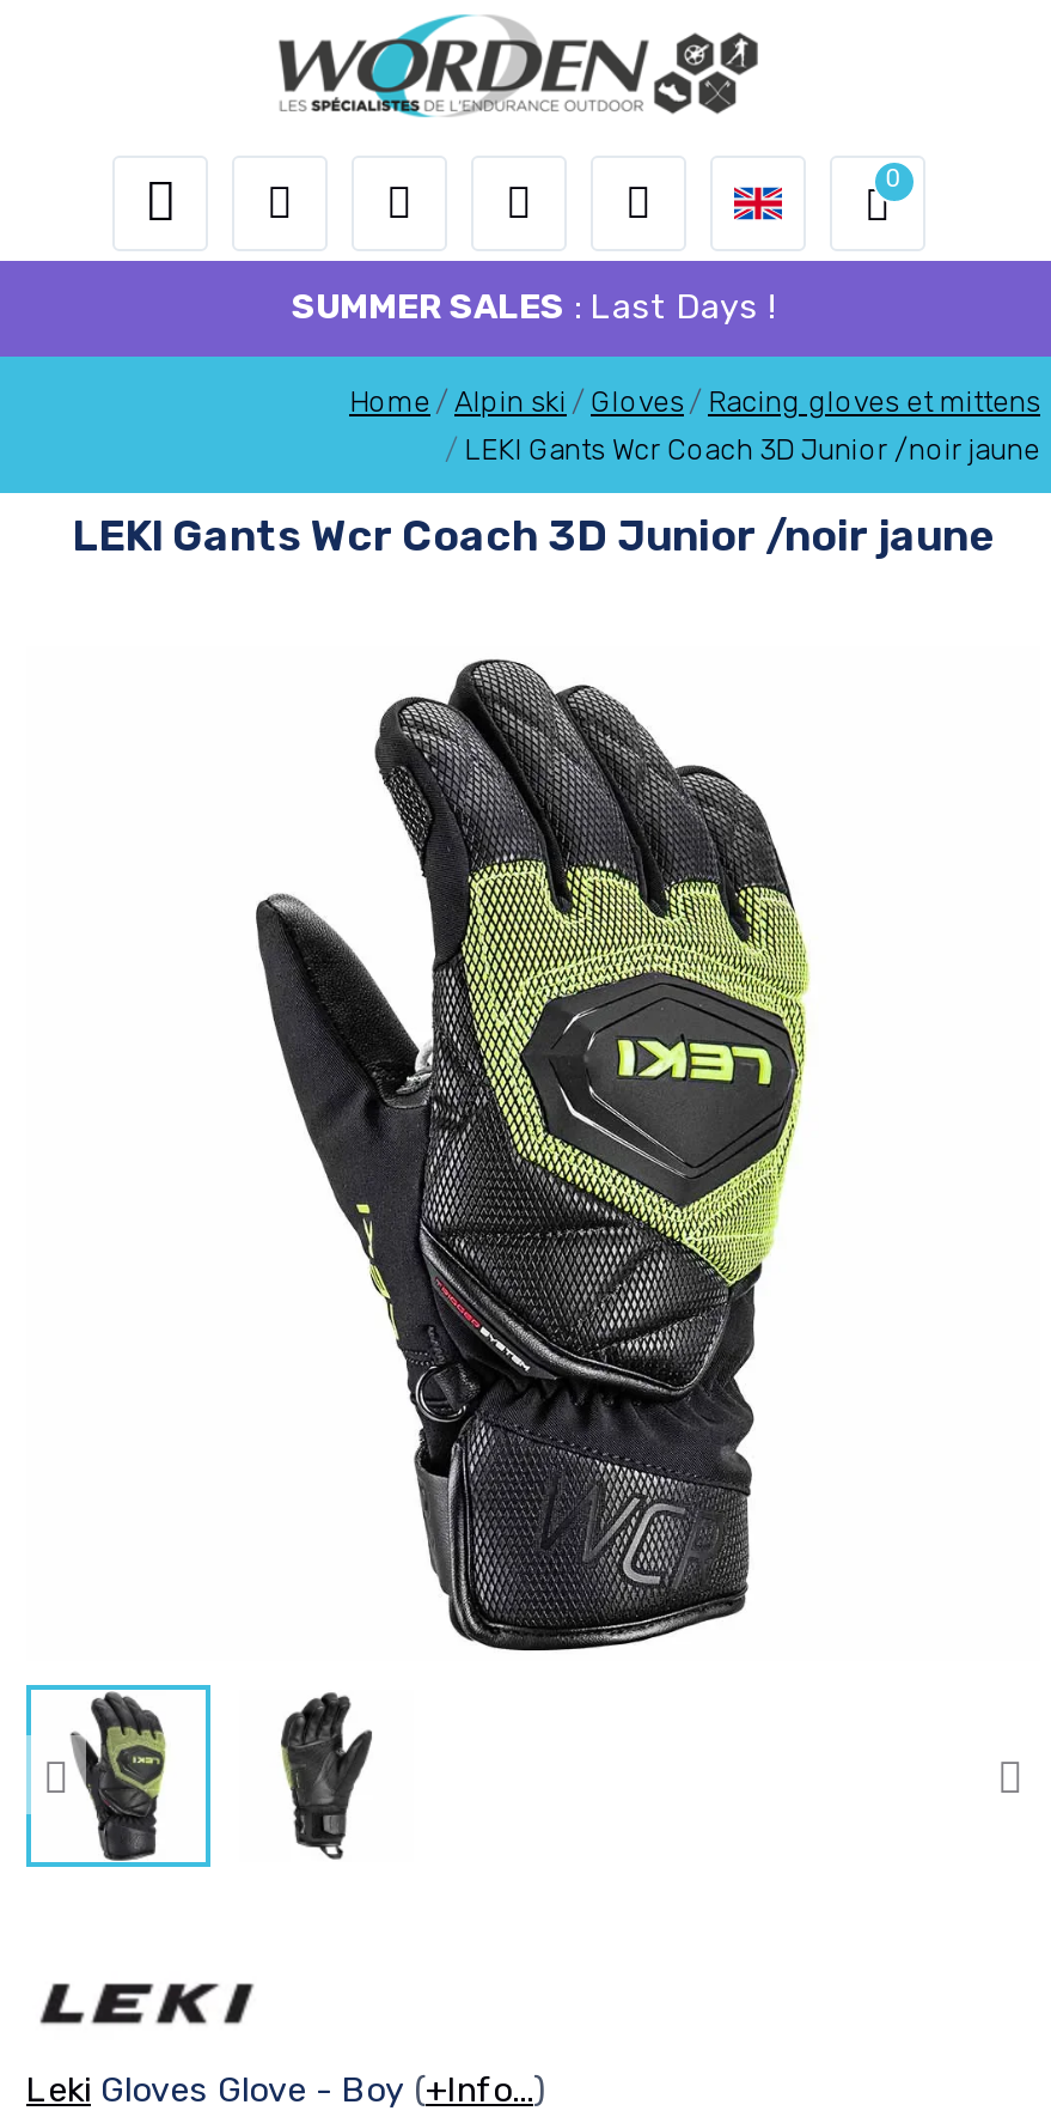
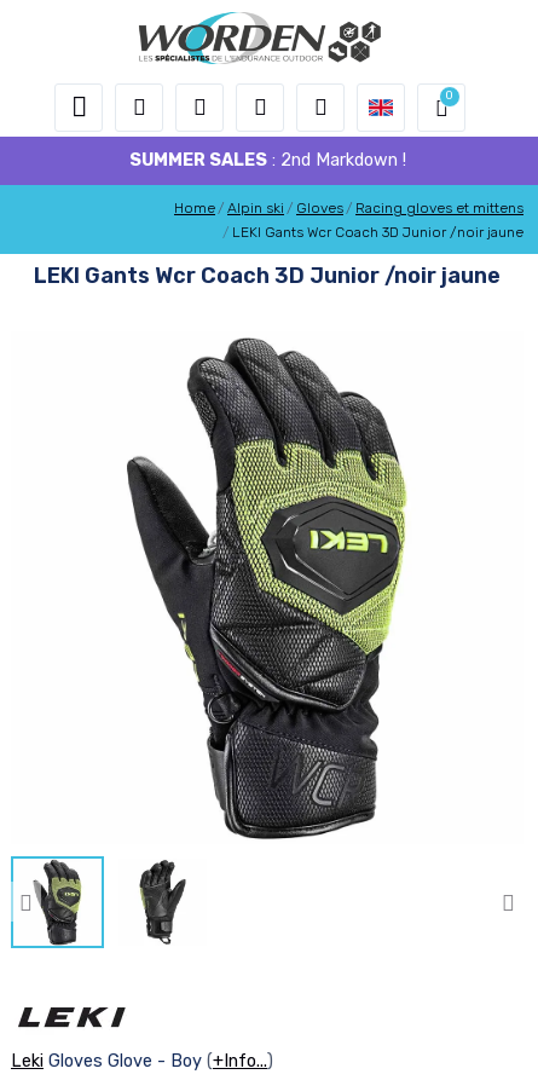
- SUMMER SALES: Last Days !
+ SUMMER SALES: 2nd Markdown !
